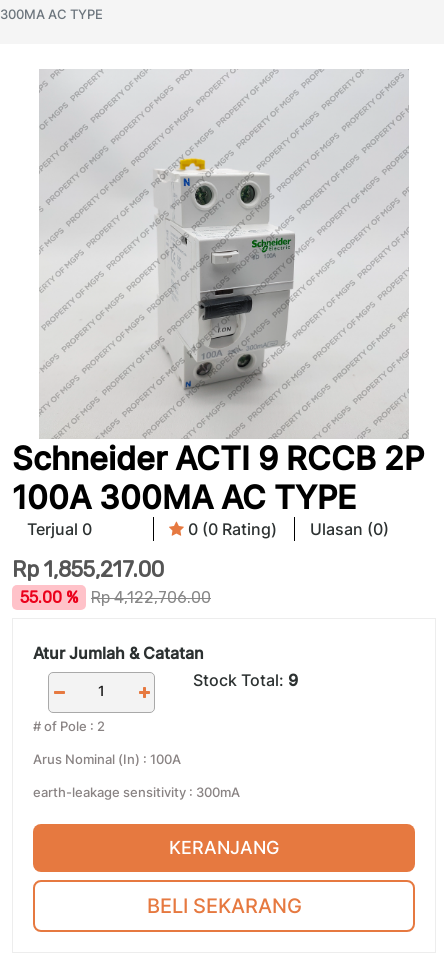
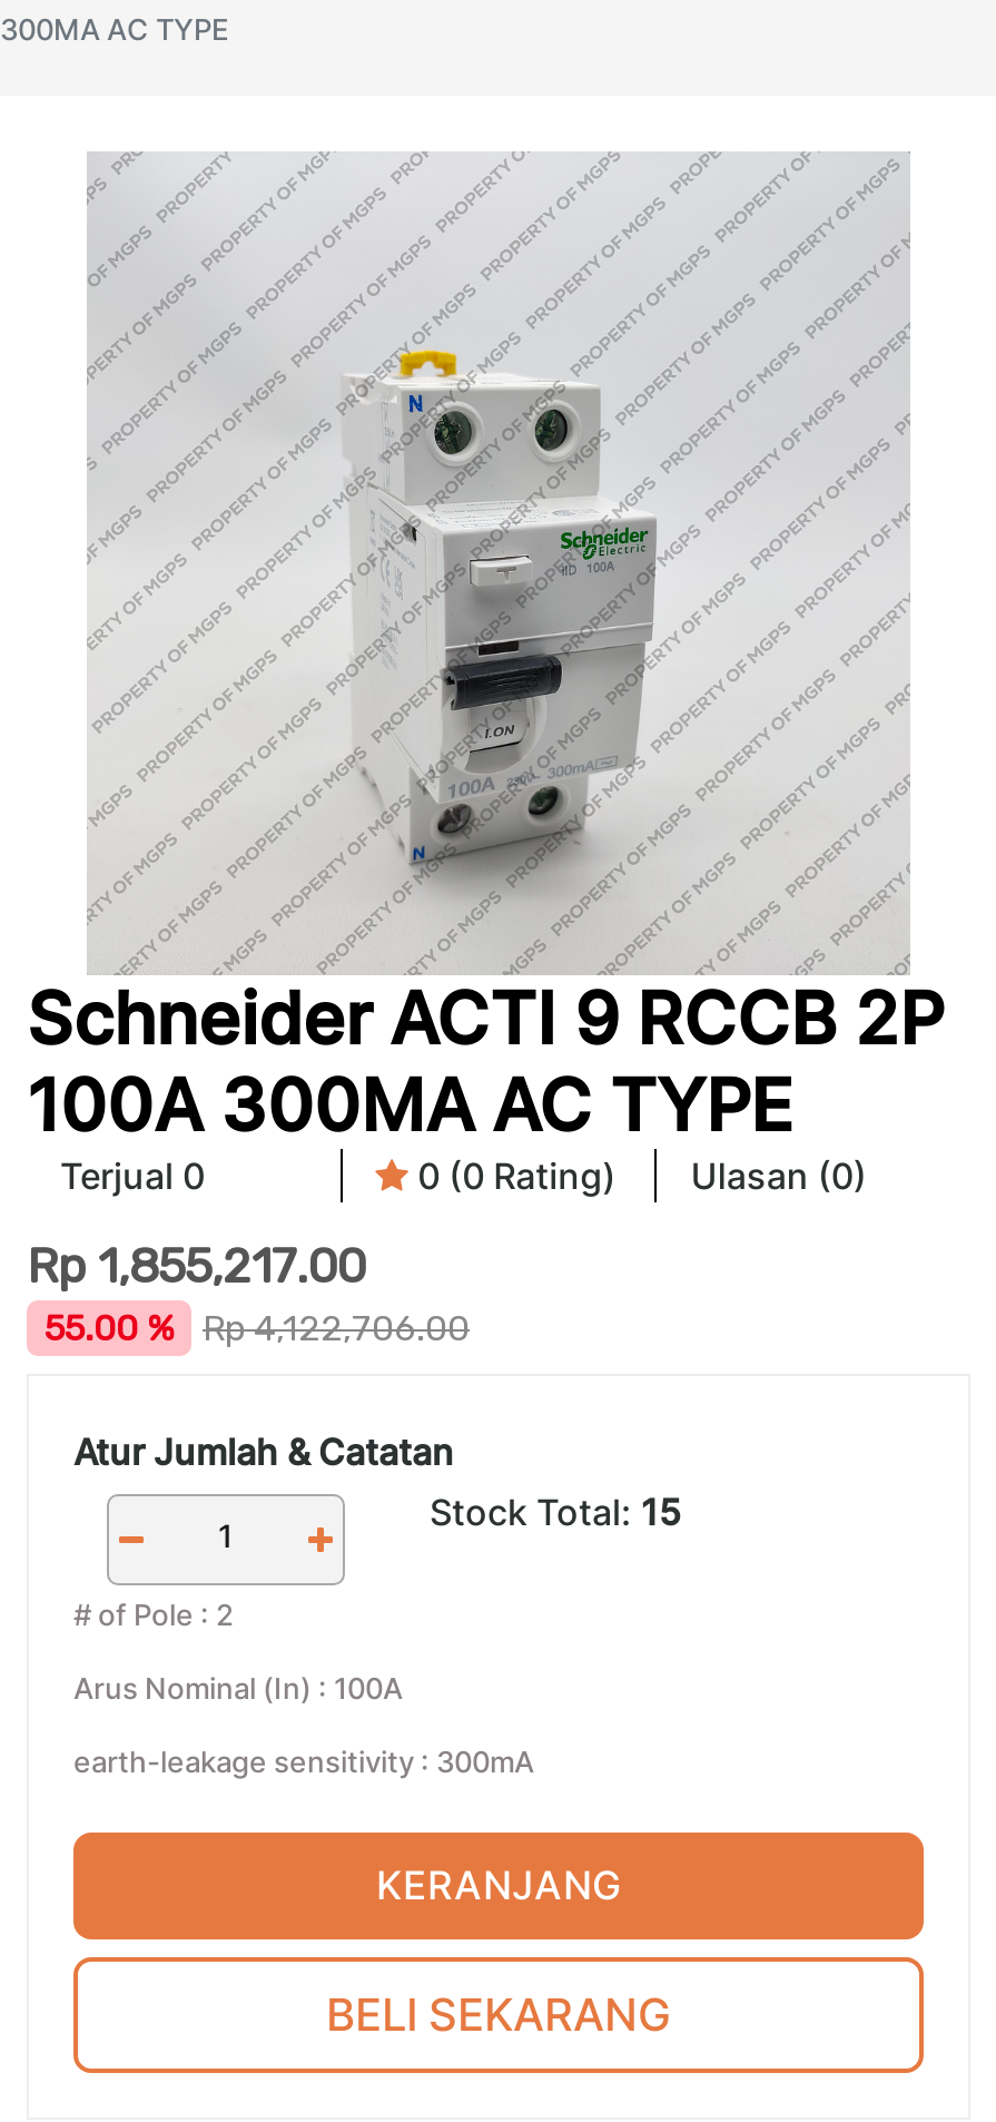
- Stock Total: 9
+ Stock Total: 15
